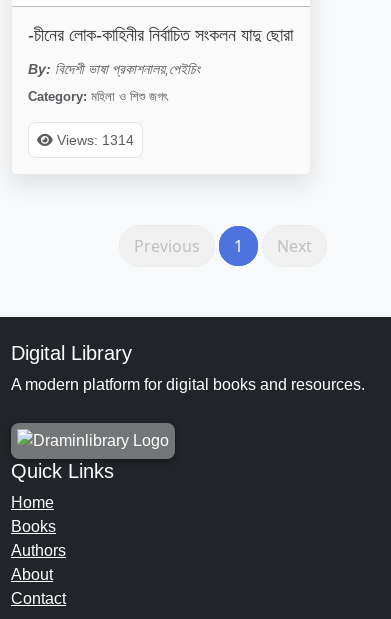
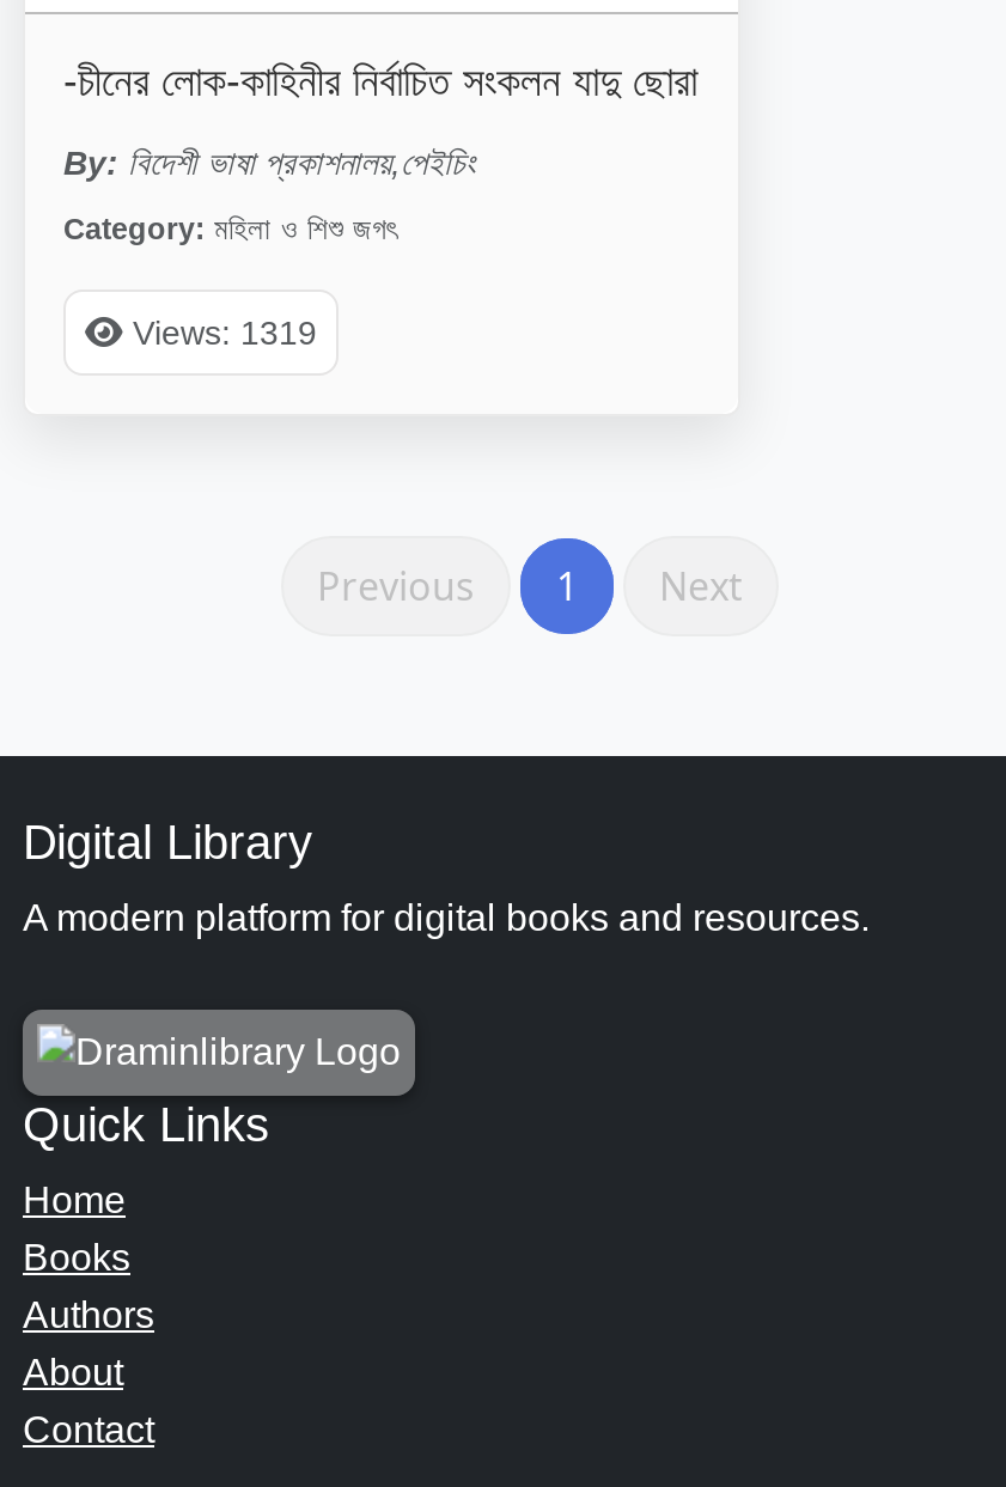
- Views: 1314
+ Views: 1319
